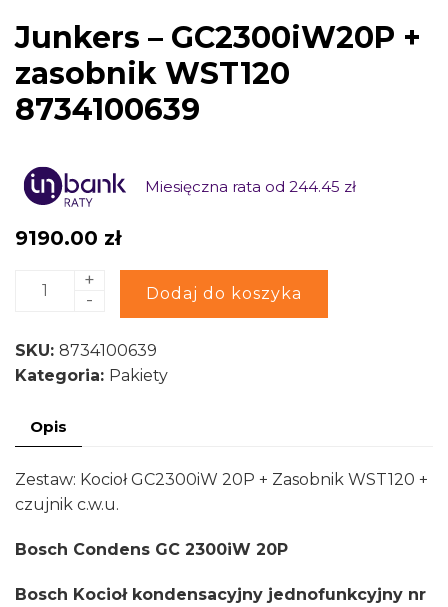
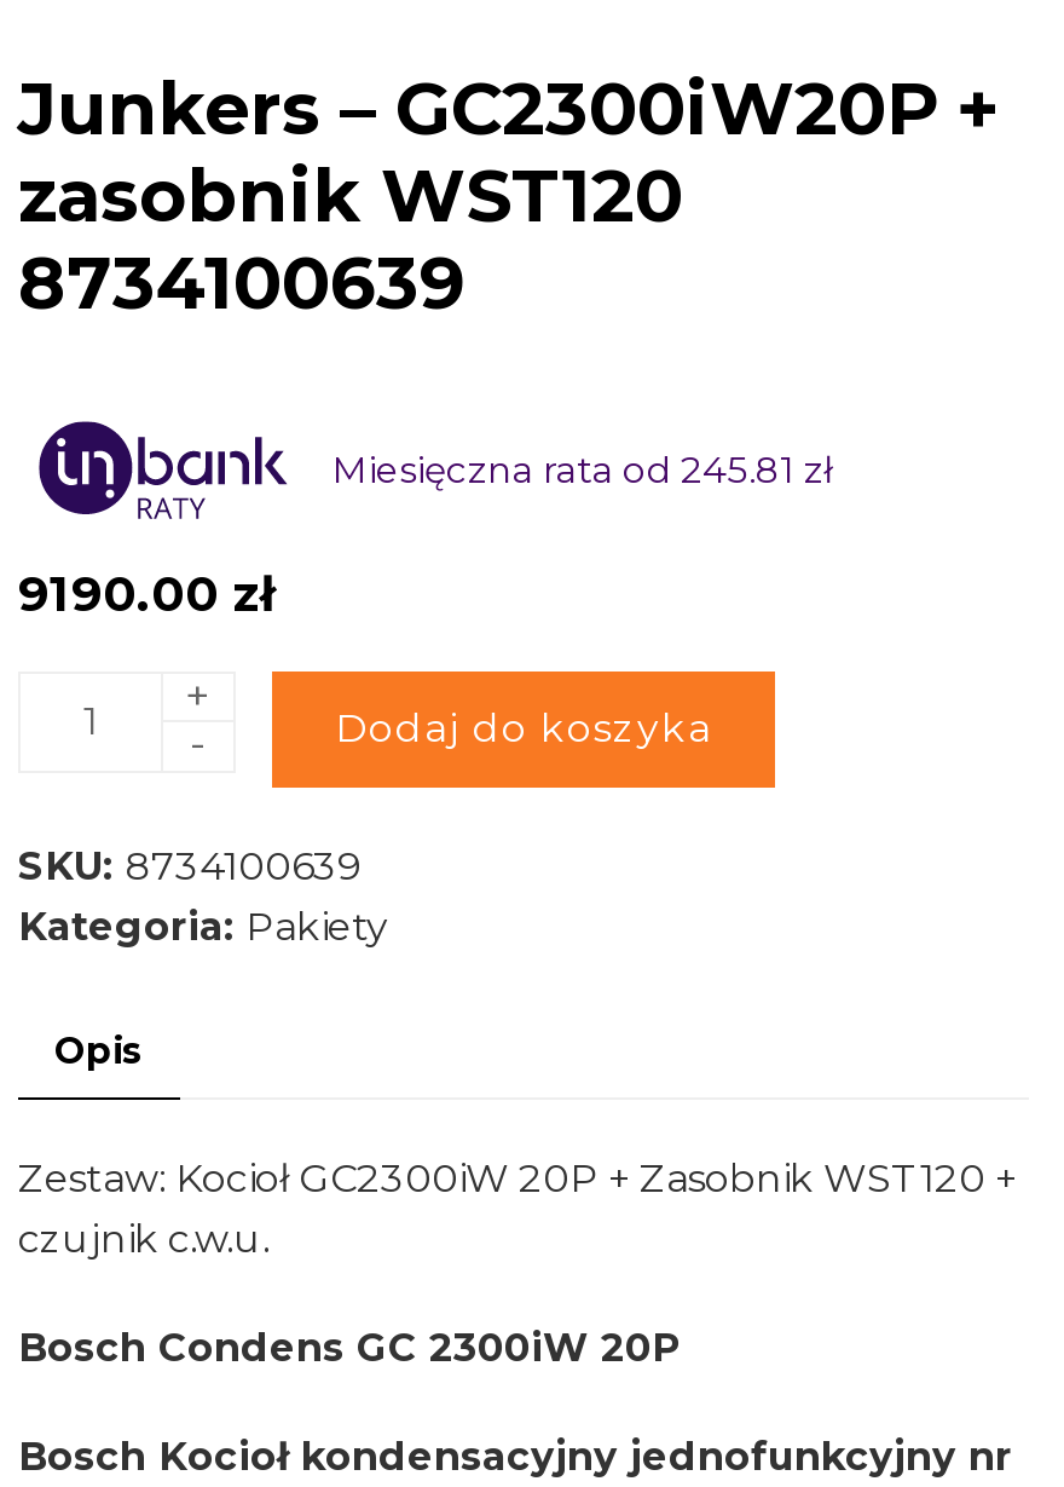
- Miesięczna rata od 244.45 zł
+ Miesięczna rata od 245.81 zł
